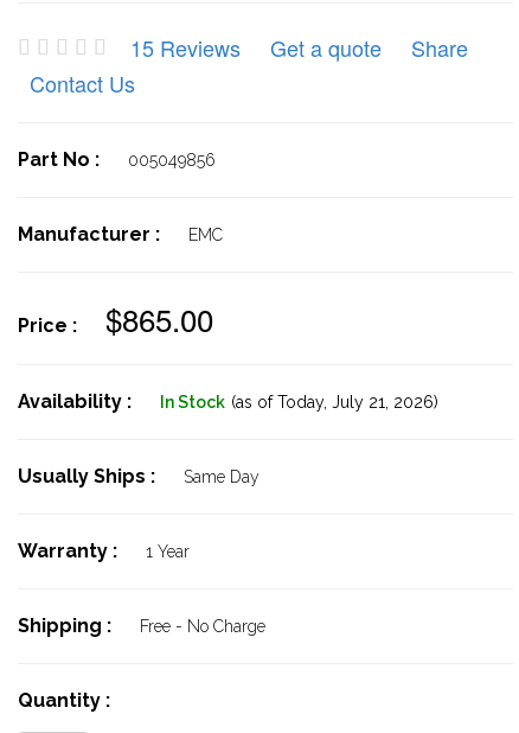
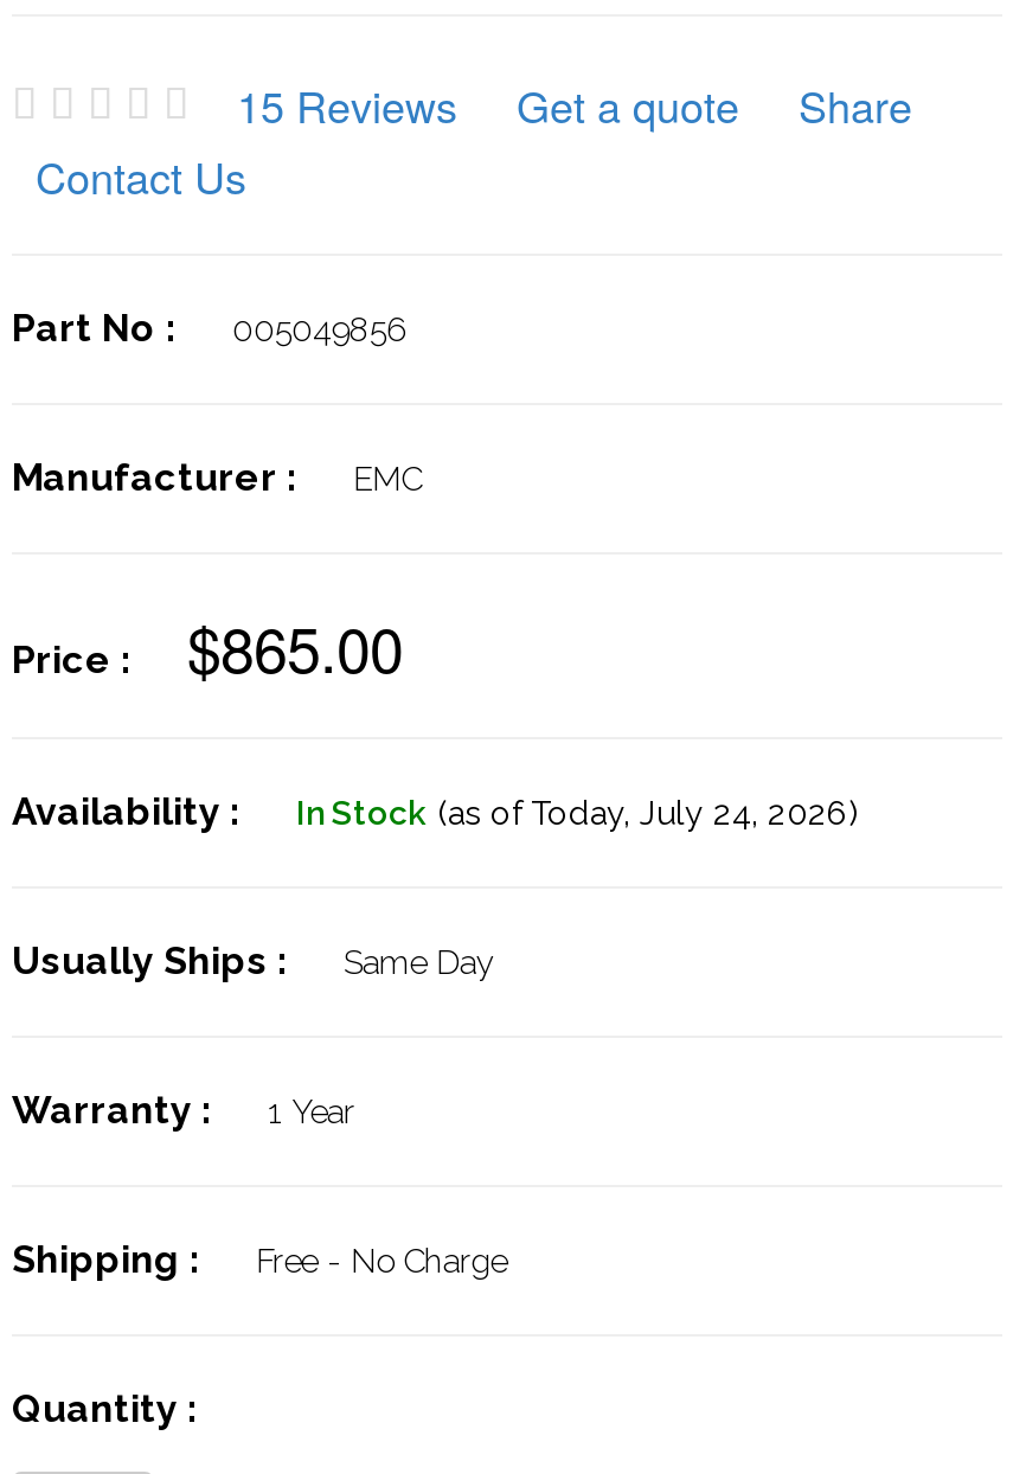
- In Stock (as of Today, July 21, 2026)
+ In Stock (as of Today, July 24, 2026)
